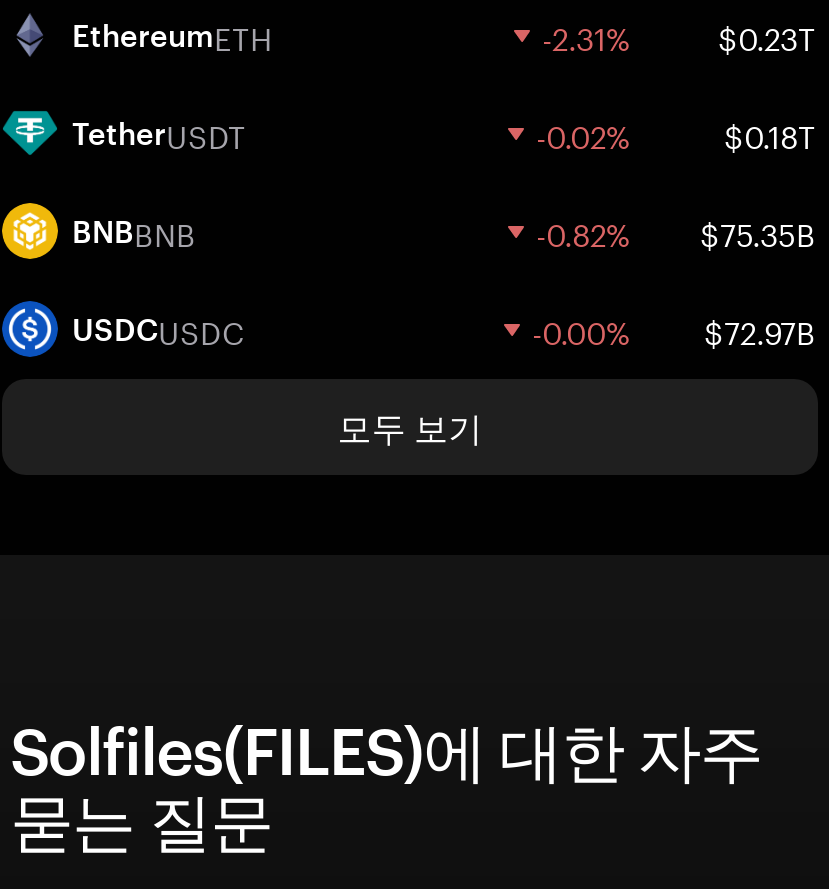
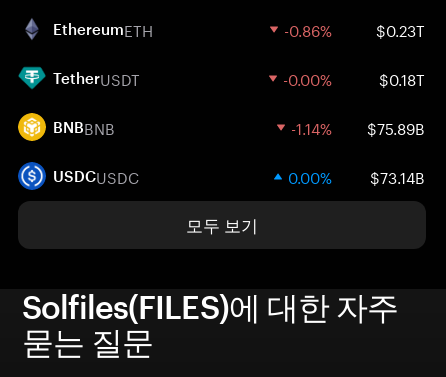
- -2.31% $0.23T
+ -0.86% $0.23T

- -0.02% $0.18T
+ -0.00% $0.18T

- -0.82%
- $75.35B
+ -1.14%
+ $75.89B

- -0.00%
- $72.97B
+ 0.00%
+ $73.14B
